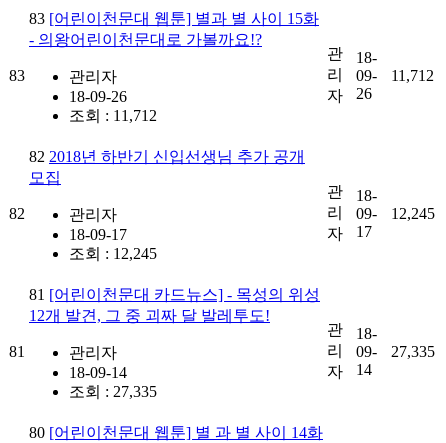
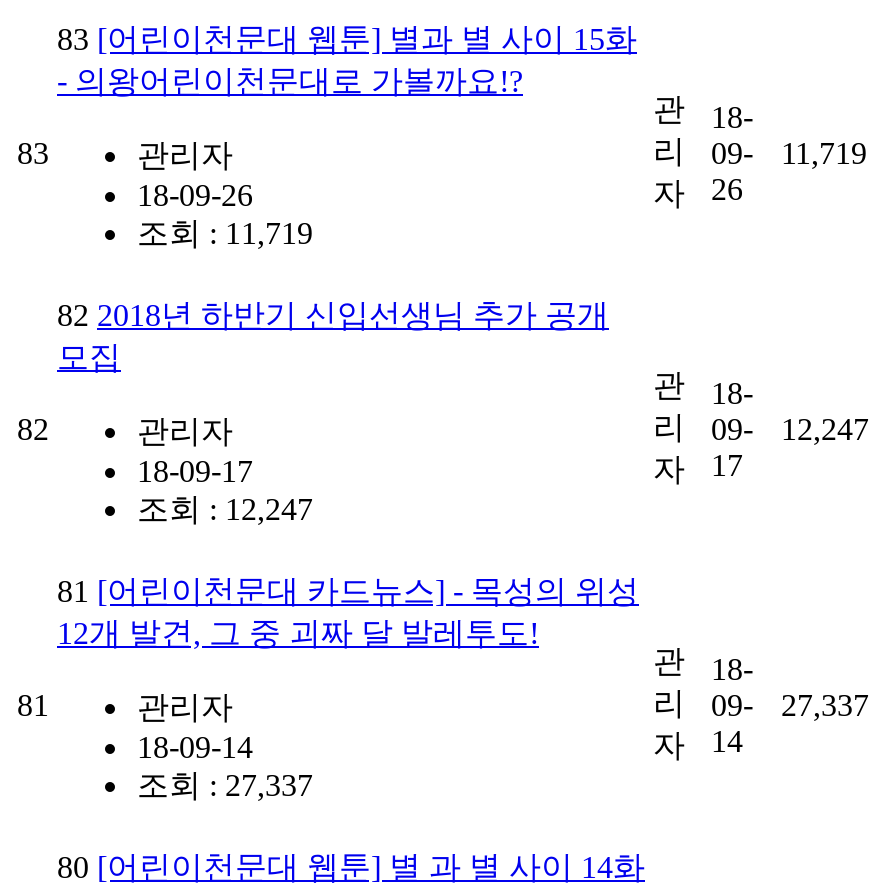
- 리 09- 11,712
+ 리 09- 11,719

- 조회 : 11,712
+ 조회 : 11,719

- 리 09- 12,245
+ 리 09- 12,247

- 조회 : 12,245
+ 조회 : 12,247

- 리 09- 27,335
+ 리 09- 27,337

- 조회 : 27,335
+ 조회 : 27,337
